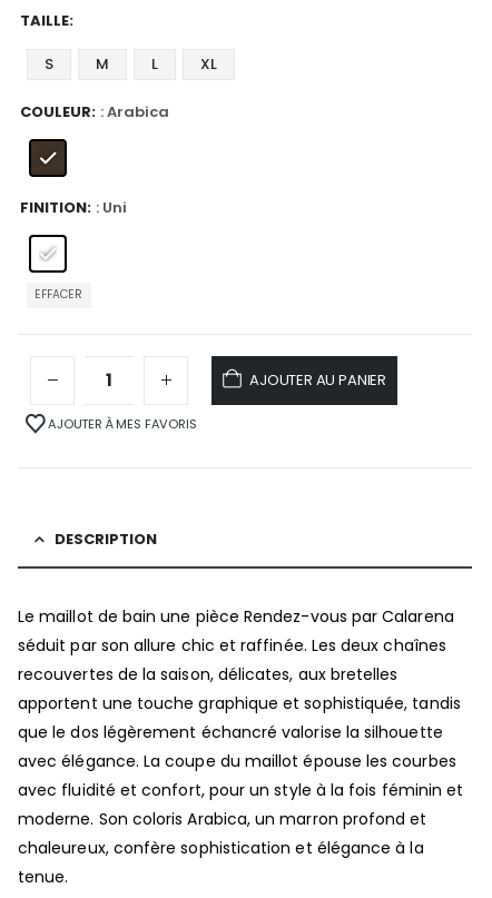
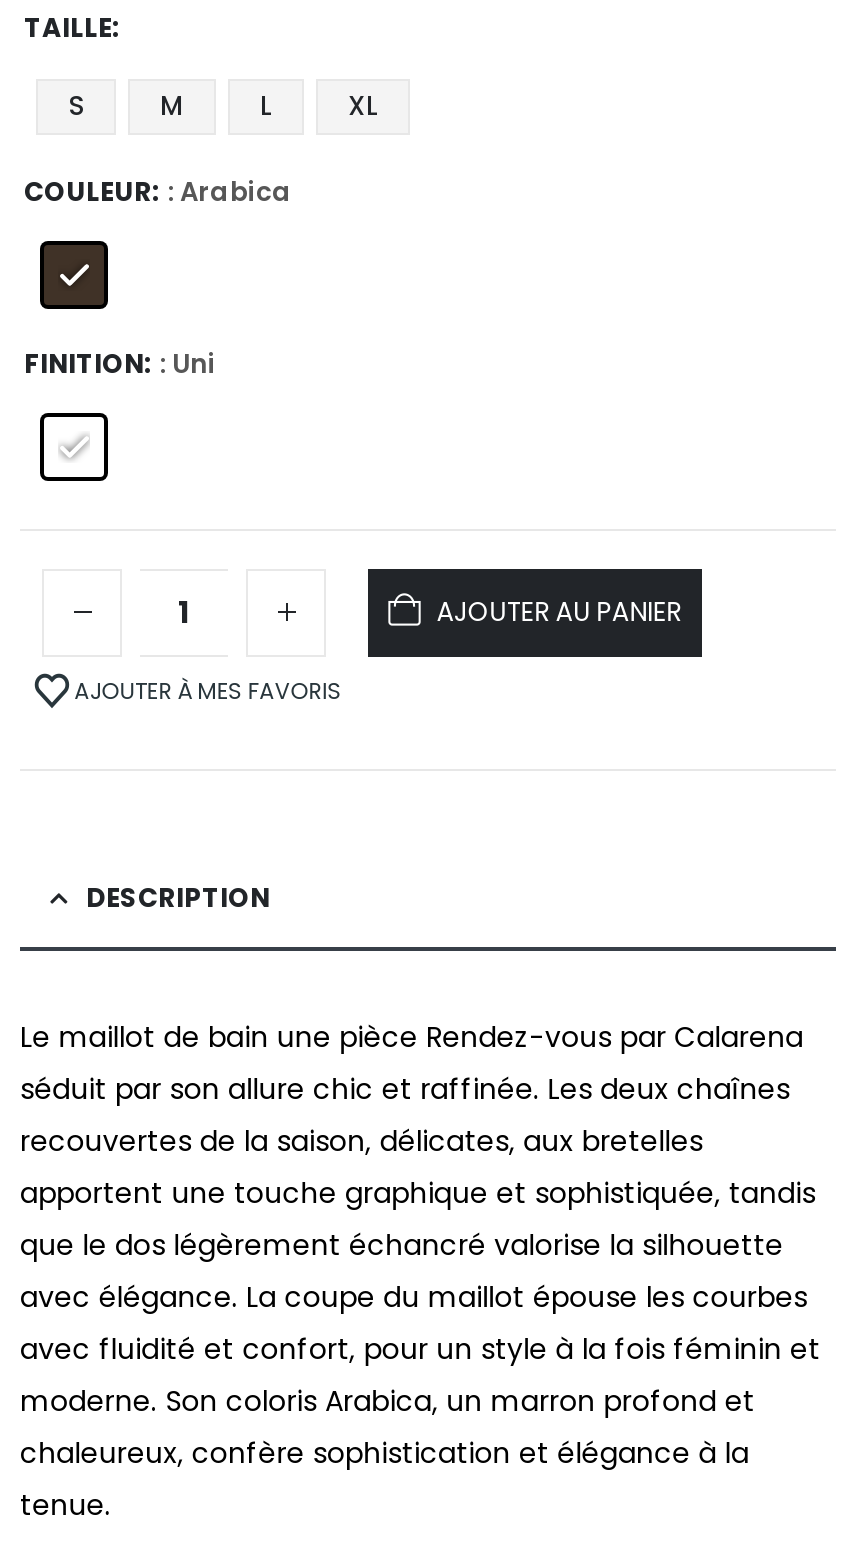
- EFFACER
